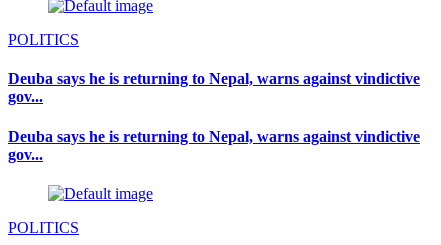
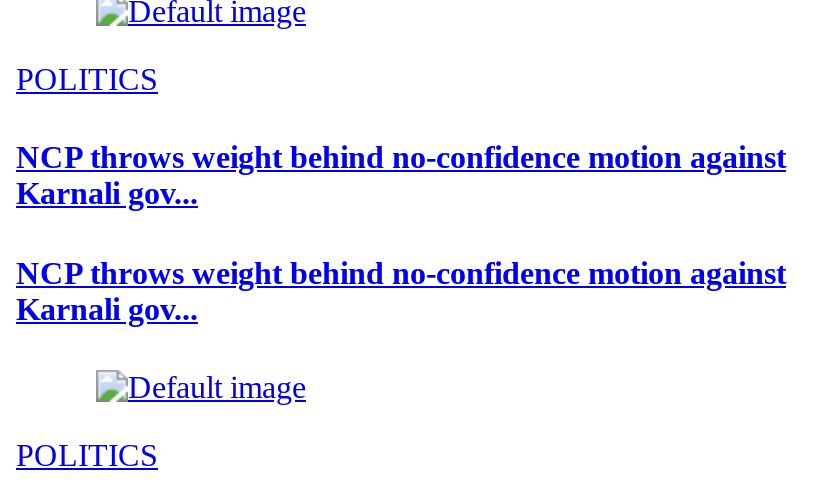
- Deuba says he is returning to Nepal, warns against vindictive
- gov...
+ NCP throws weight behind no-confidence motion against
+ Karnali gov...

- Deuba says he is returning to Nepal, warns against vindictive
- gov...
+ NCP throws weight behind no-confidence motion against
+ Karnali gov...
